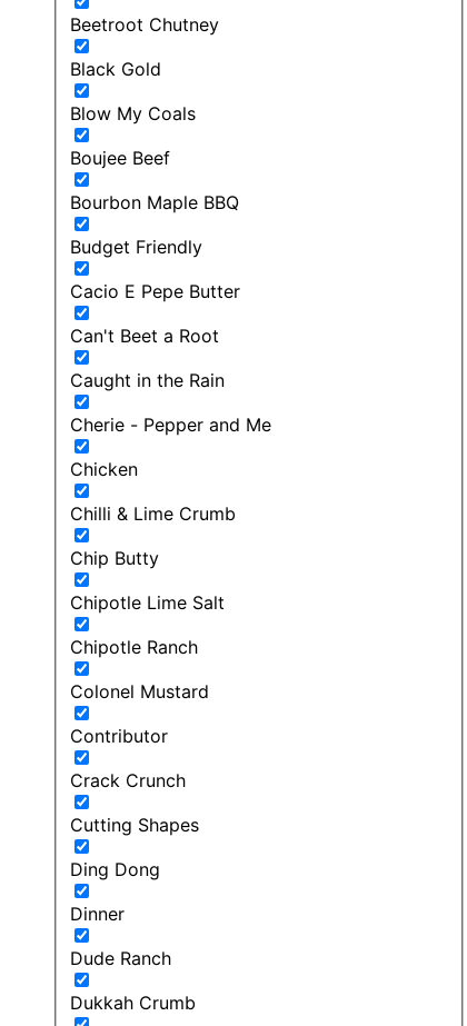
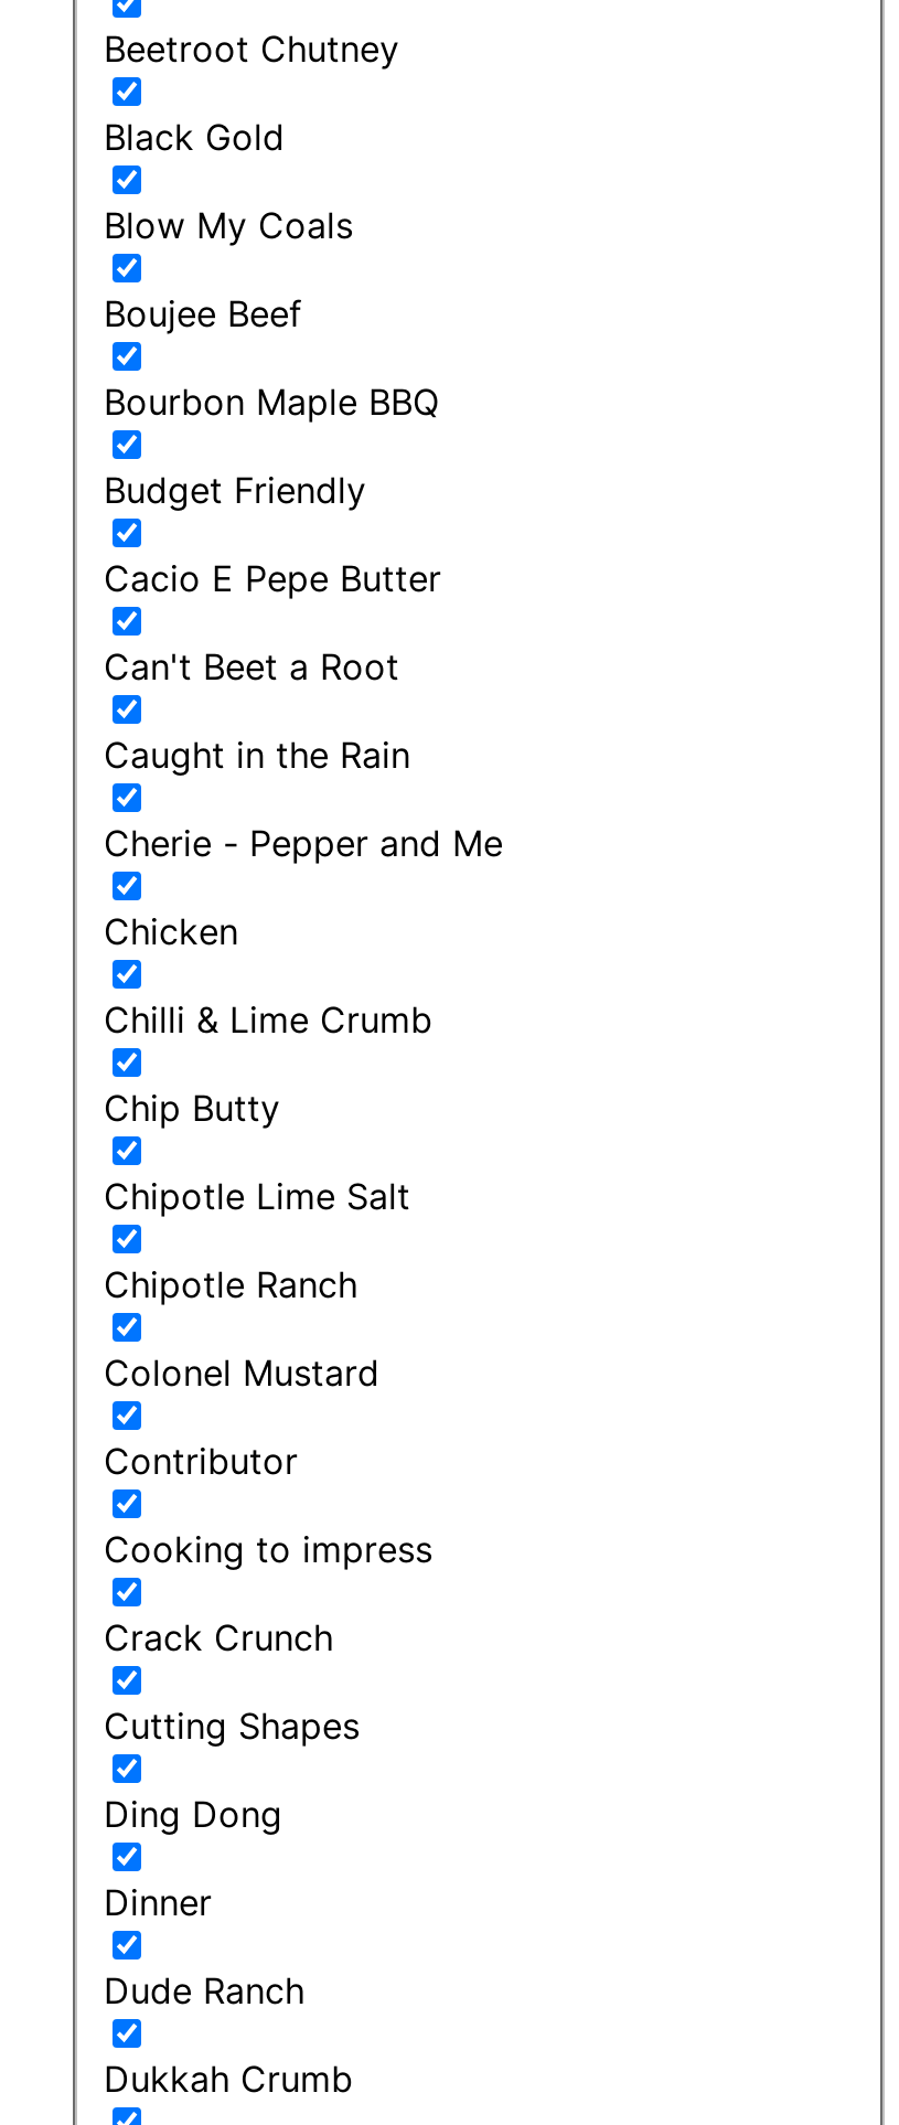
+ Cooking to impress
